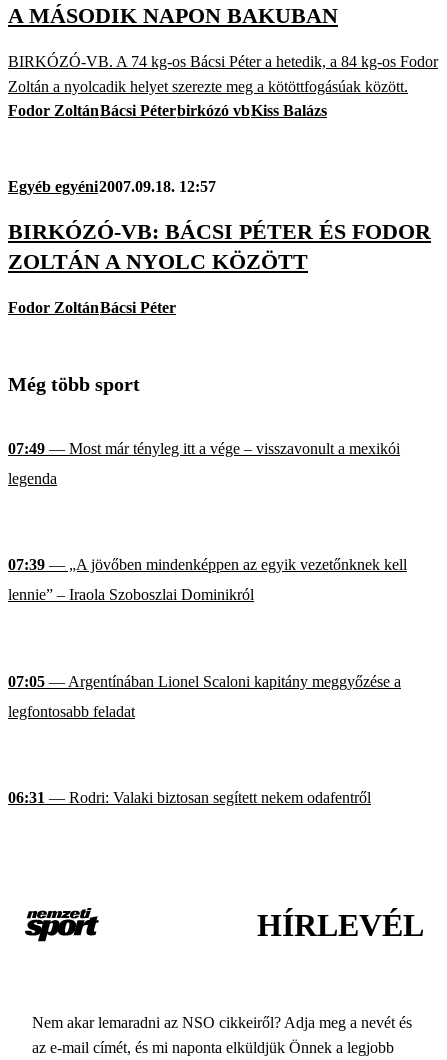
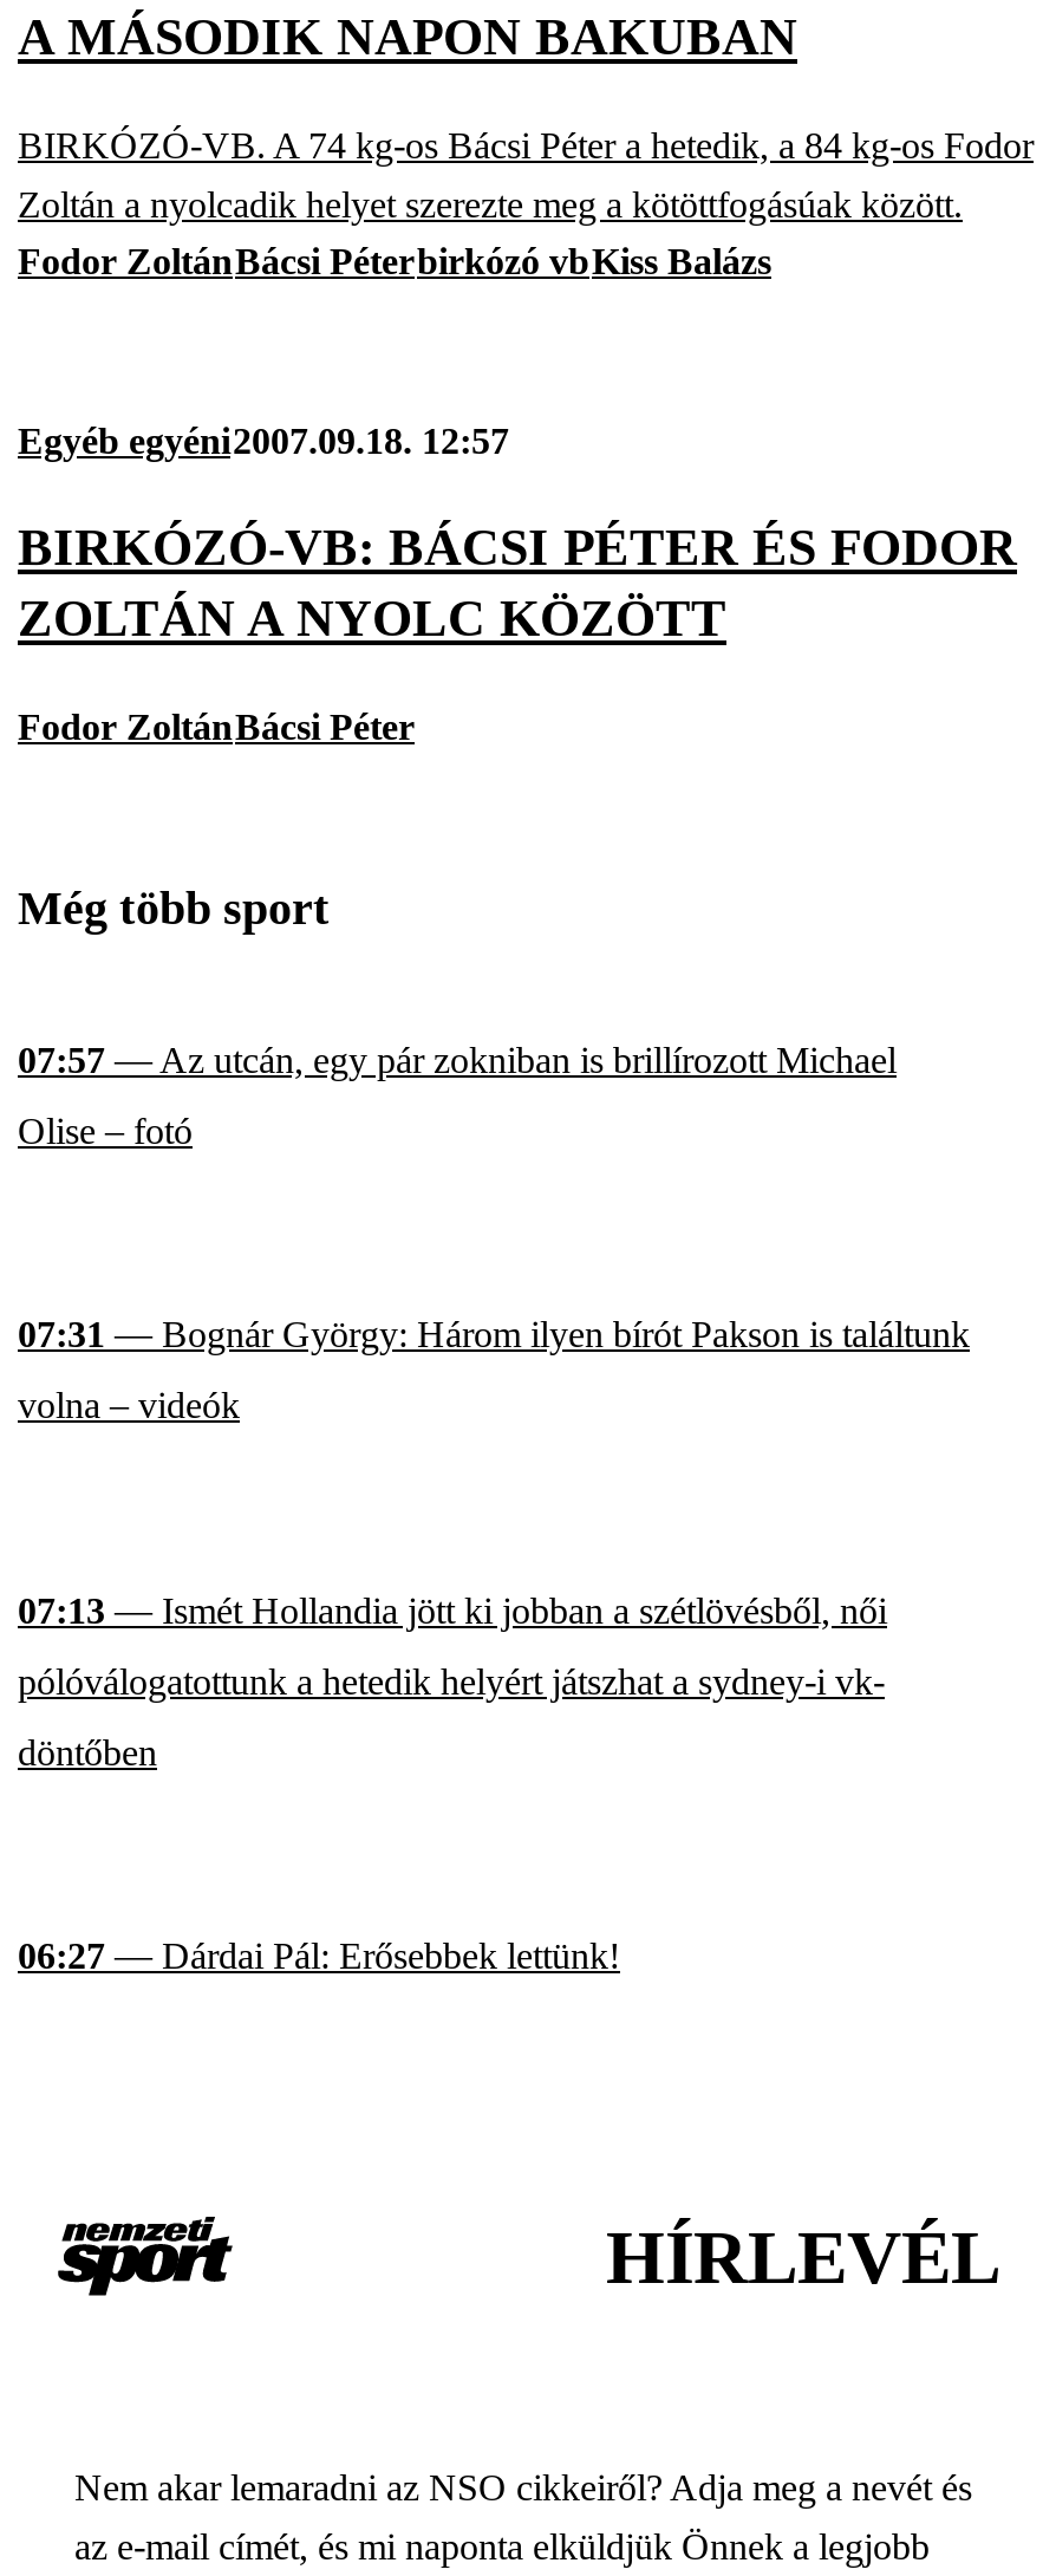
- 07:49 — Most már tényleg itt a vége – visszavonult a mexikói
- legenda
+ 07:57 — Az utcán, egy pár zokniban is brillírozott Michael
+ Olise – fotó

- 07:39 — „A jövőben mindenképpen az egyik vezetőnknek kell
- lennie” – Iraola Szoboszlai Dominikról
+ 07:31 — Bognár György: Három ilyen bírót Pakson is találtunk
+ volna – videók

- 07:05 — Argentínában Lionel Scaloni kapitány meggyőzése a
- legfontosabb feladat
+ 07:13 — Ismét Hollandia jött ki jobban a szétlövésből, női
+ pólóválogatottunk a hetedik helyért játszhat a sydney-i vk-
+ döntőben

- 06:31 — Rodri: Valaki biztosan segített nekem odafentről
+ 06:27 — Dárdai Pál: Erősebbek lettünk!
